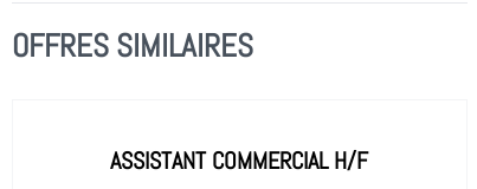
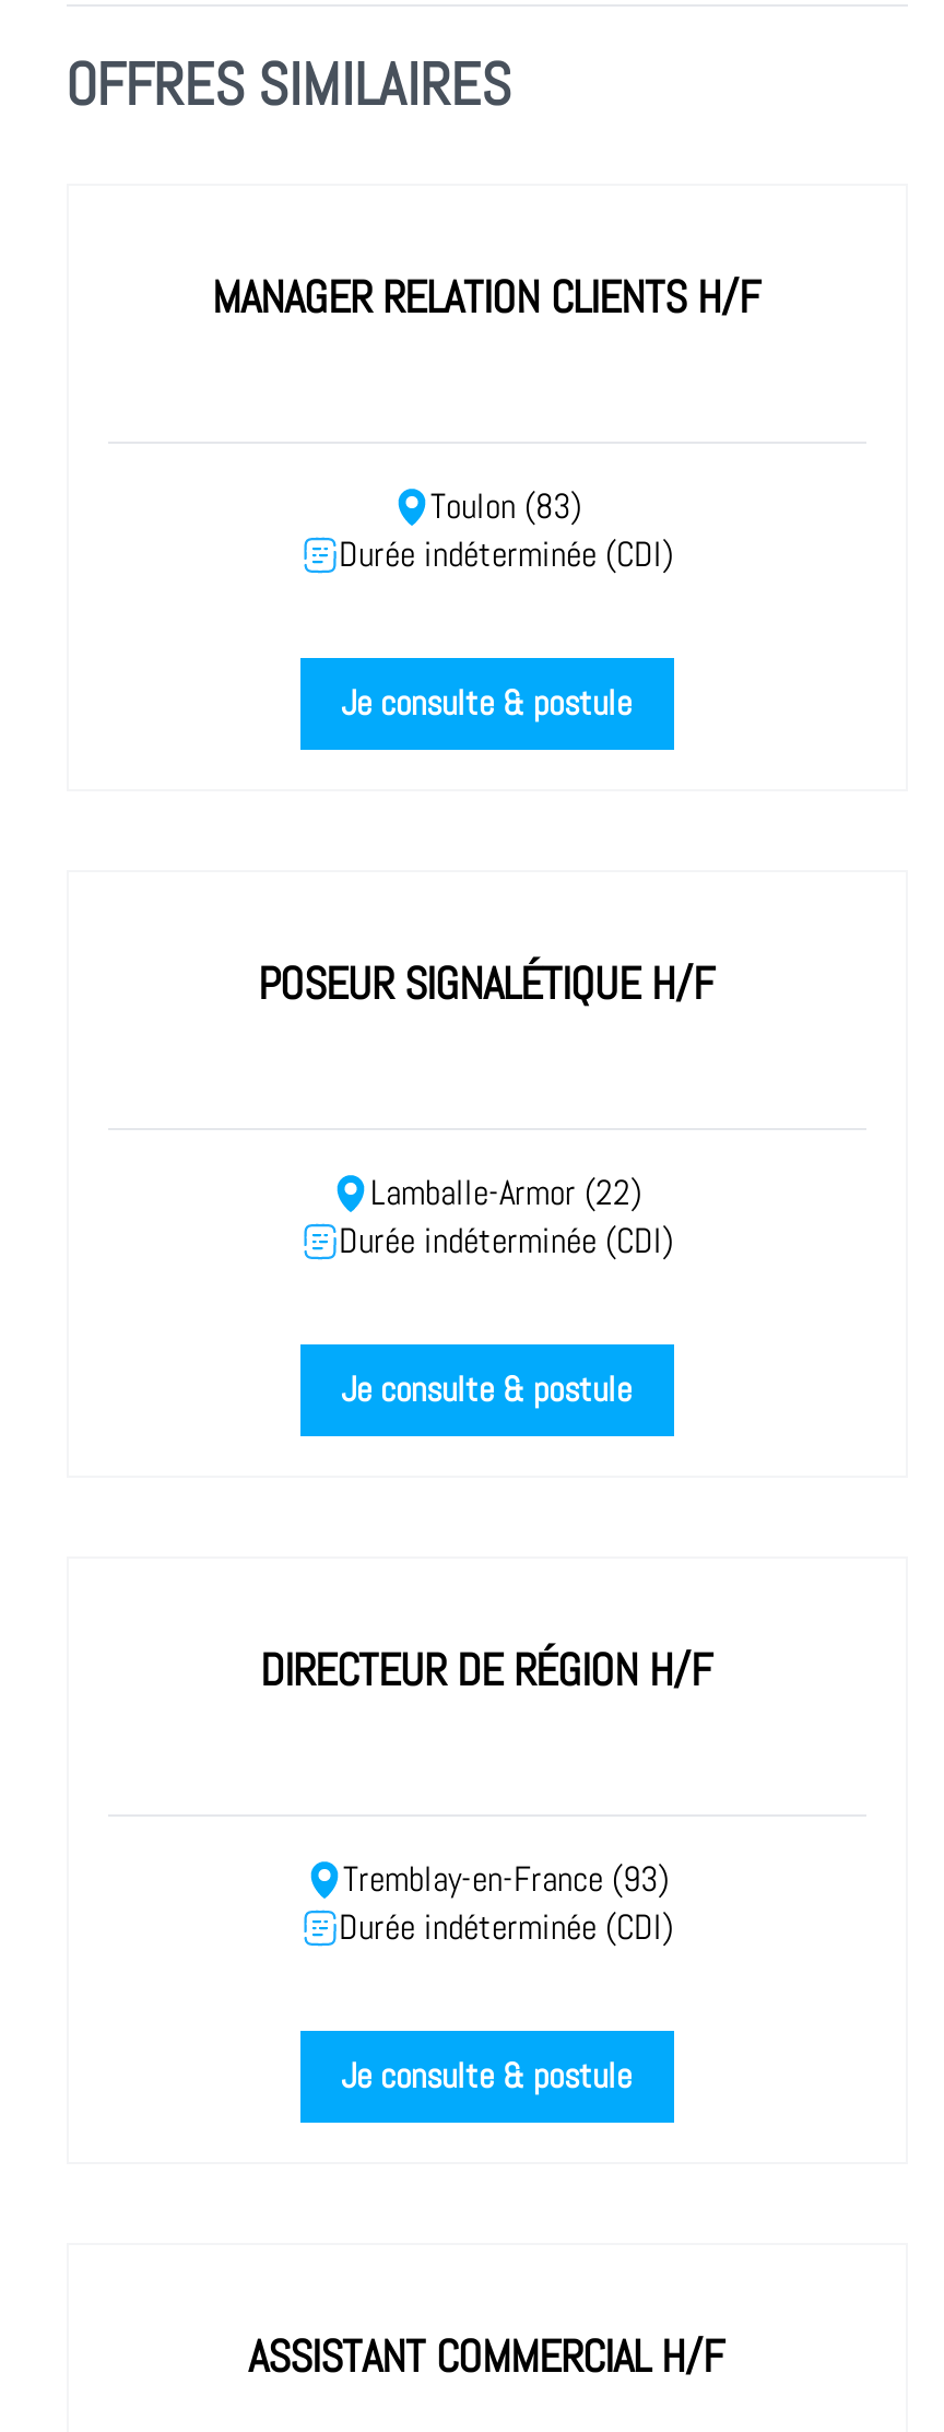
+ MANAGER RELATION CLIENTS H/F

+ POSEUR SIGNALÉTIQUE H/F

+ DIRECTEUR DE RÉGION H/F

+ Toulon (83)
+ Durée indéterminée (CDI)
+ Je consulte & postule

+ Lamballe-Armor (22)
+ Durée indéterminée (CDI)
+ Je consulte & postule

+ Tremblay-en-France (93)
+ Durée indéterminée (CDI)
+ Je consulte & postule
